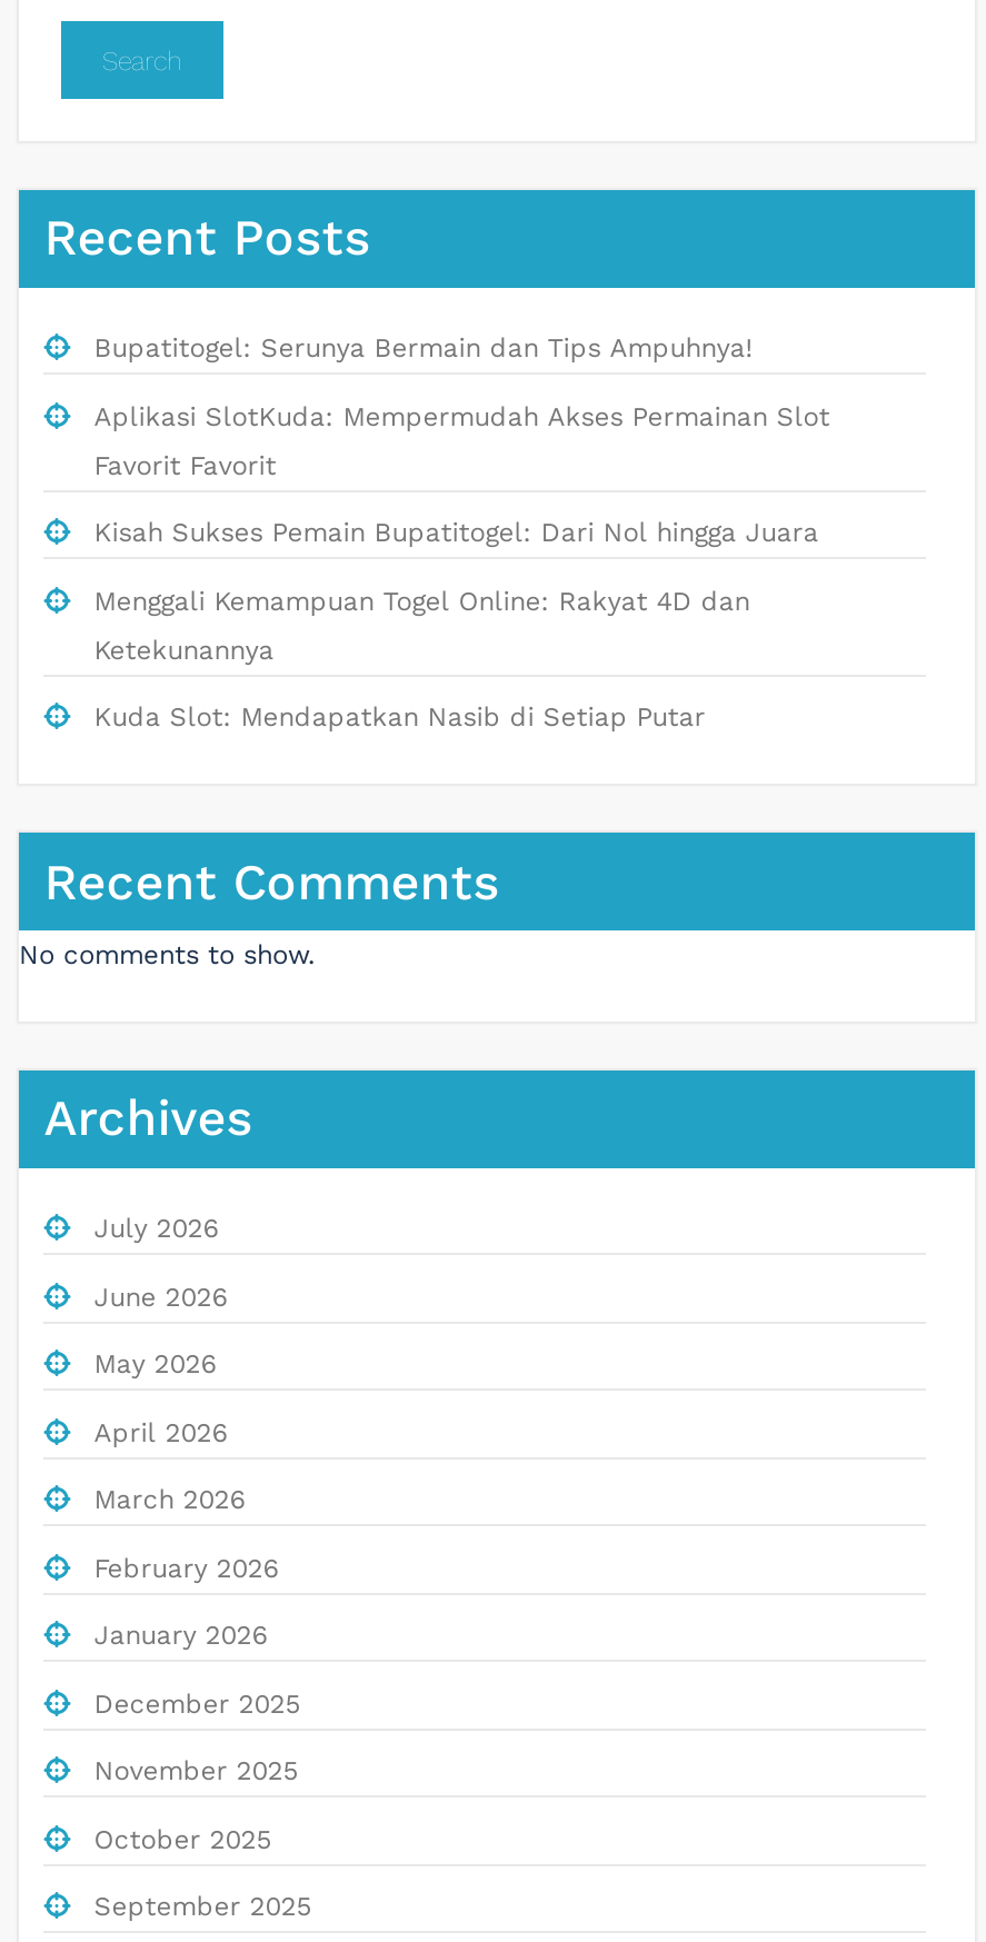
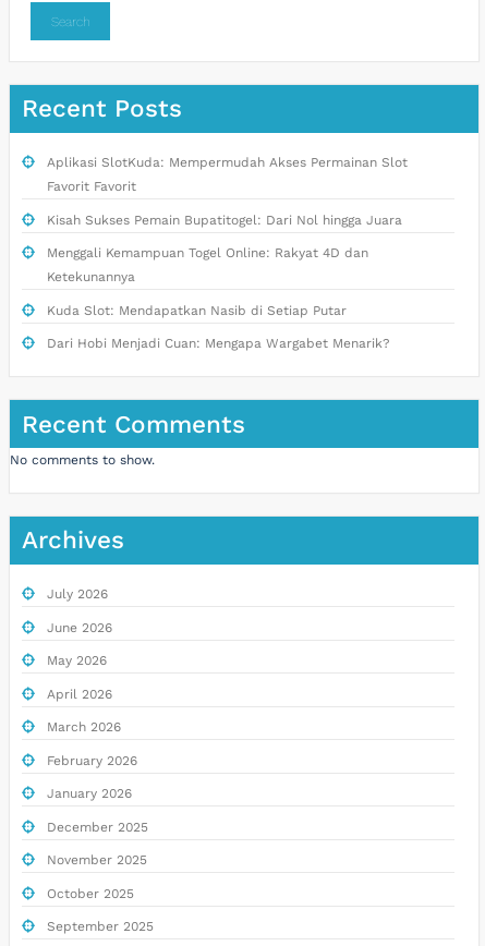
- Bupatitogel: Serunya Bermain dan Tips Ampuhnya!

moved up: Aplikasi SlotKuda: Mempermudah Akses Permainan Slot | Favorit Favorit | Kisah Sukses Pemain Bupatitogel: Dari Nol hingga Juara | Menggali Kemampuan Togel Online: Rakyat 4D dan | Ketekunannya | Kuda Slot: Mendapatkan Nasib di Setiap Putar

+ Dari Hobi Menjadi Cuan: Mengapa Wargabet Menarik?
